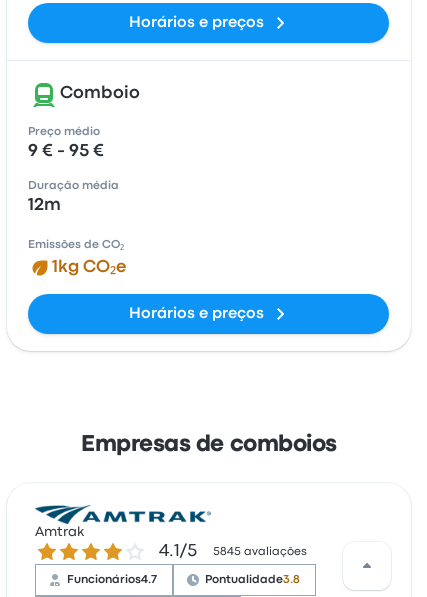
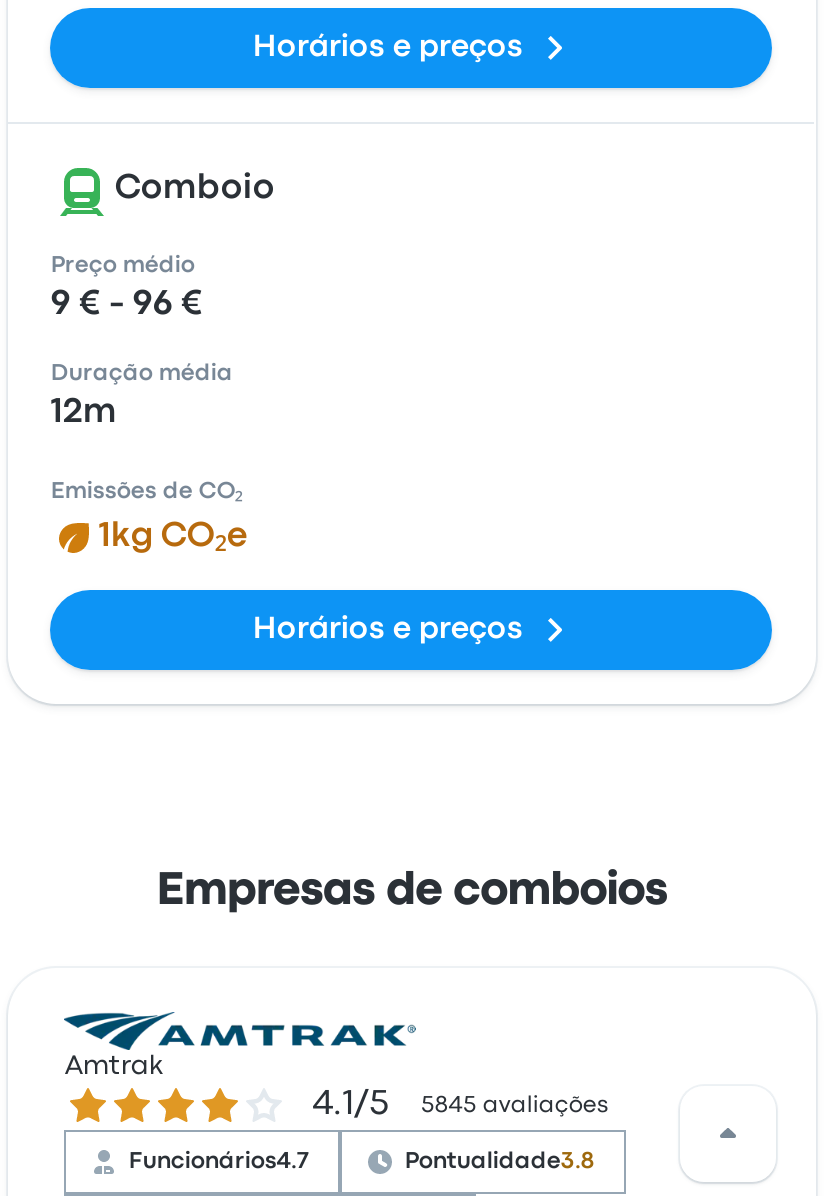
- 9 € - 95 €
+ 9 € - 96 €
